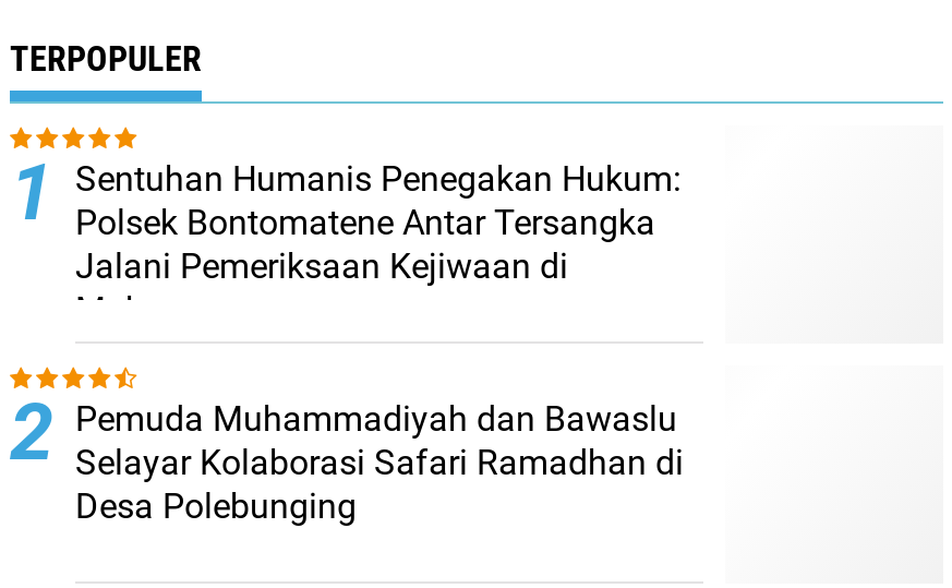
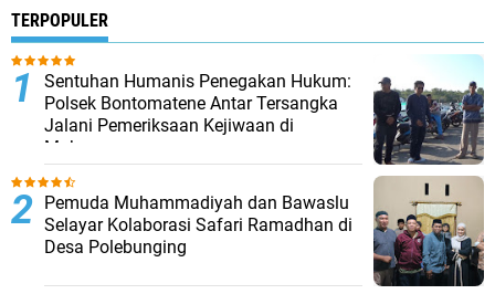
+ [image]

+ [image]
